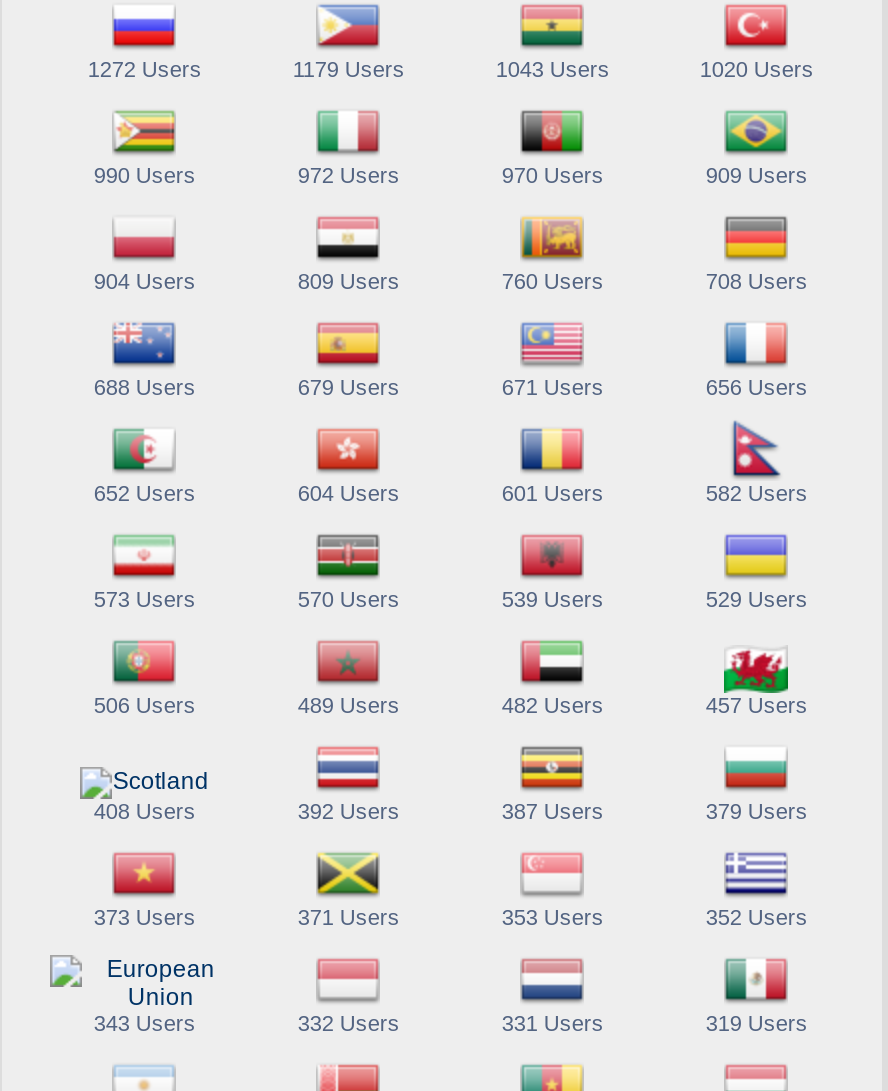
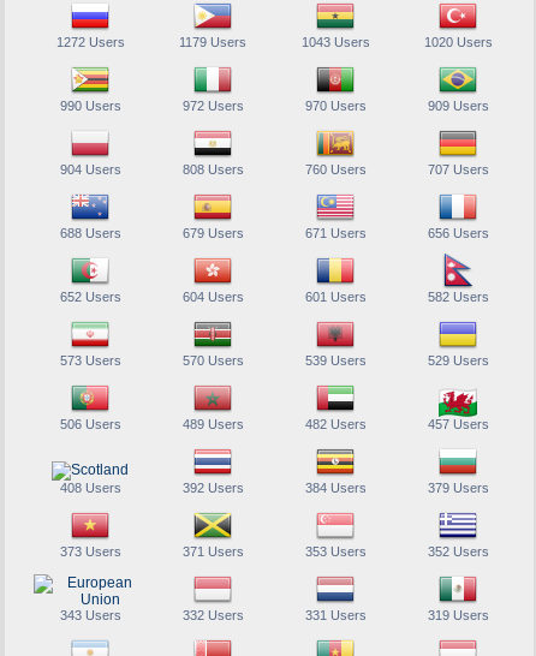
- 809 Users
+ 808 Users

- 708 Users
+ 707 Users

- 387 Users
+ 384 Users
